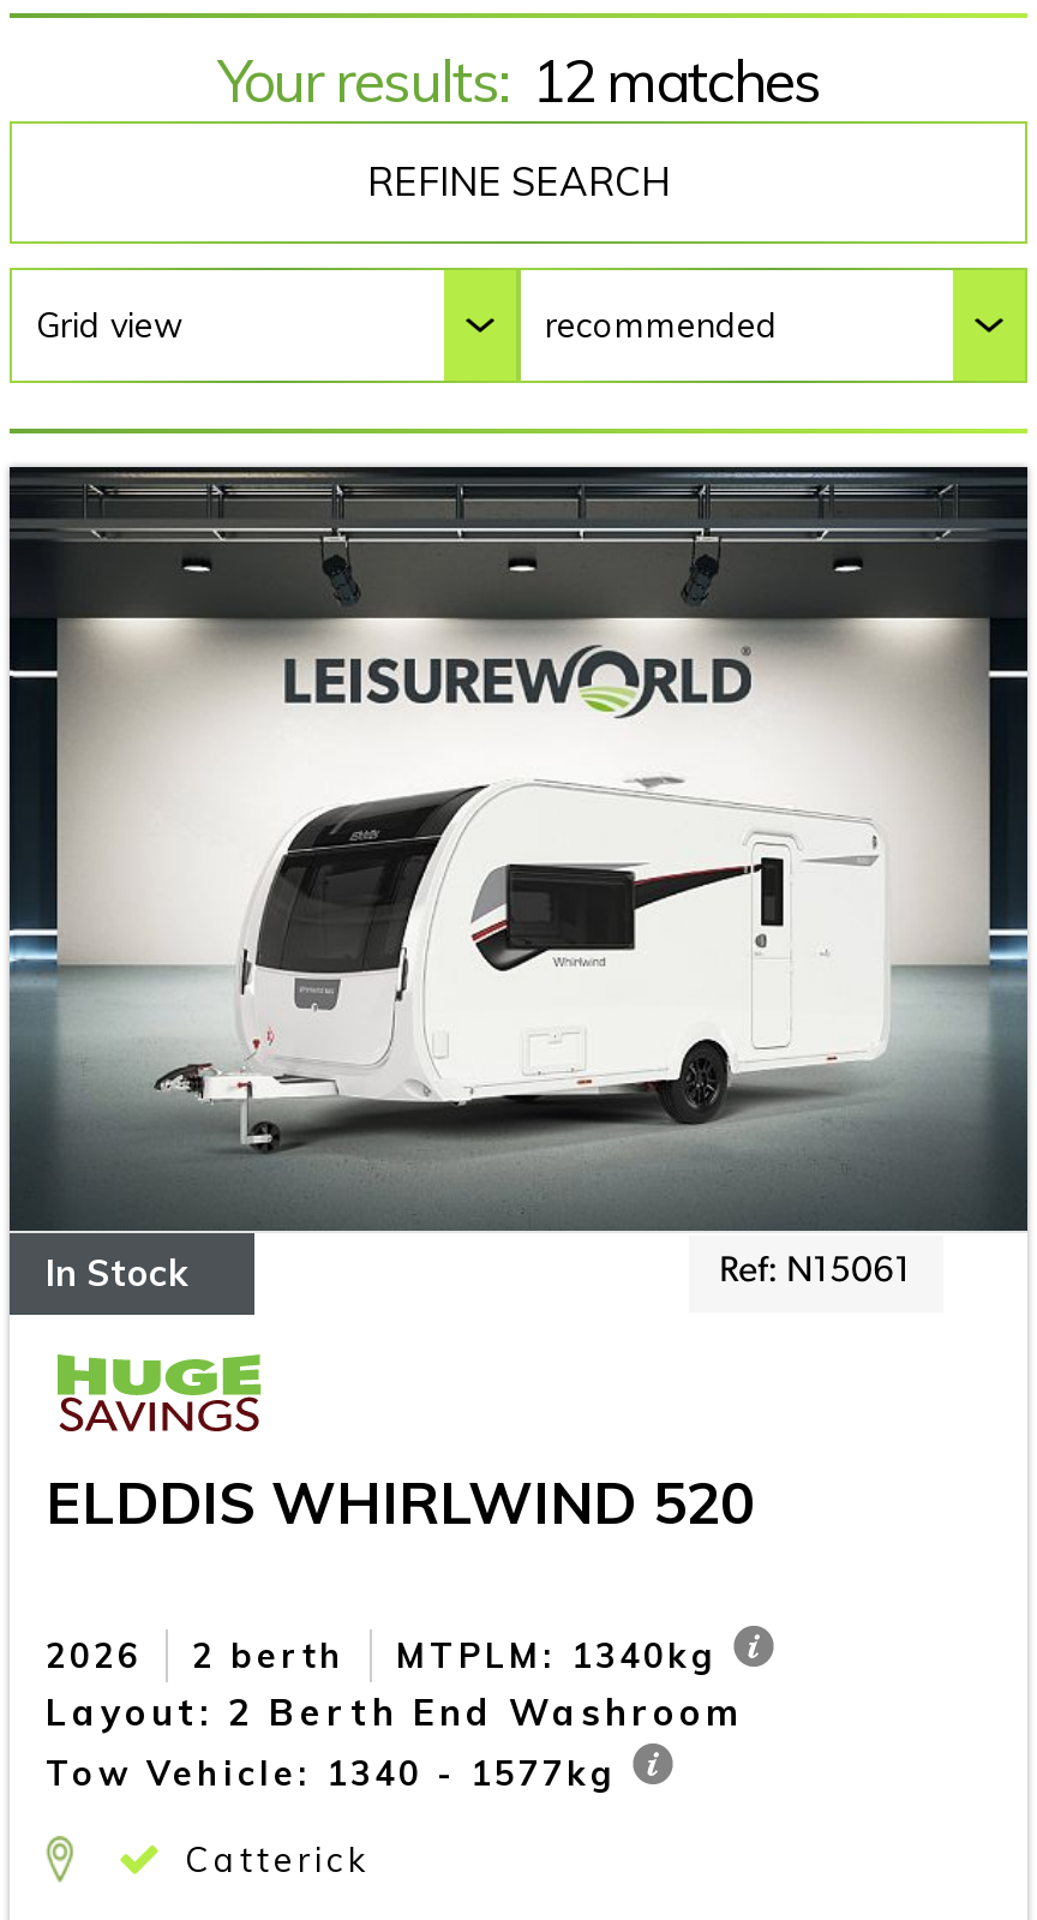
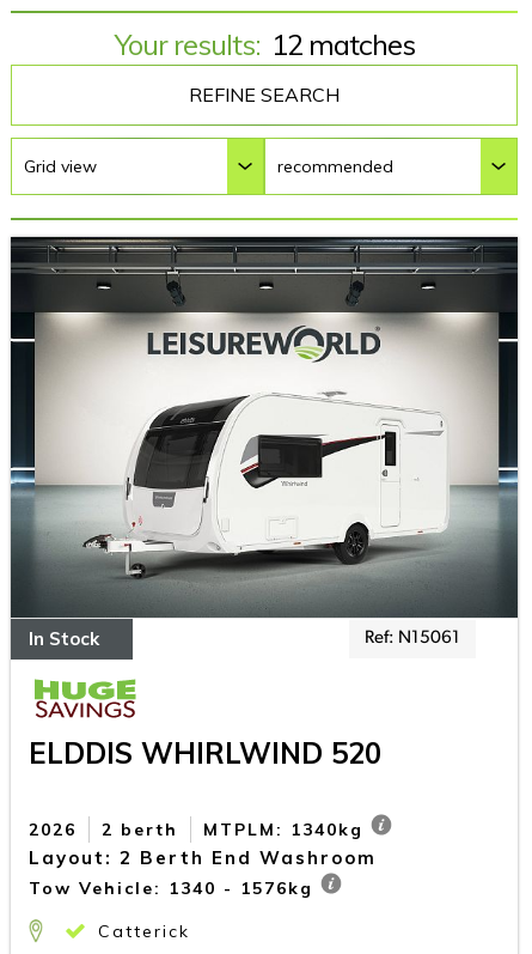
- Tow Vehicle: 1340 - 1577kg
+ Tow Vehicle: 1340 - 1576kg
